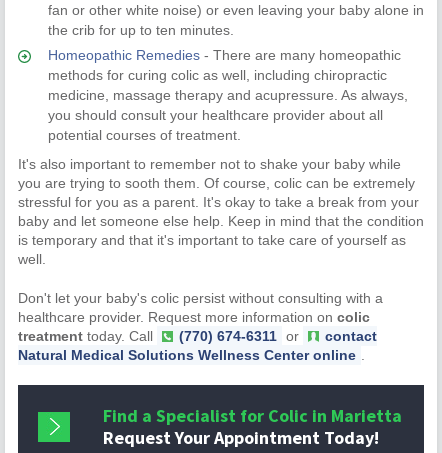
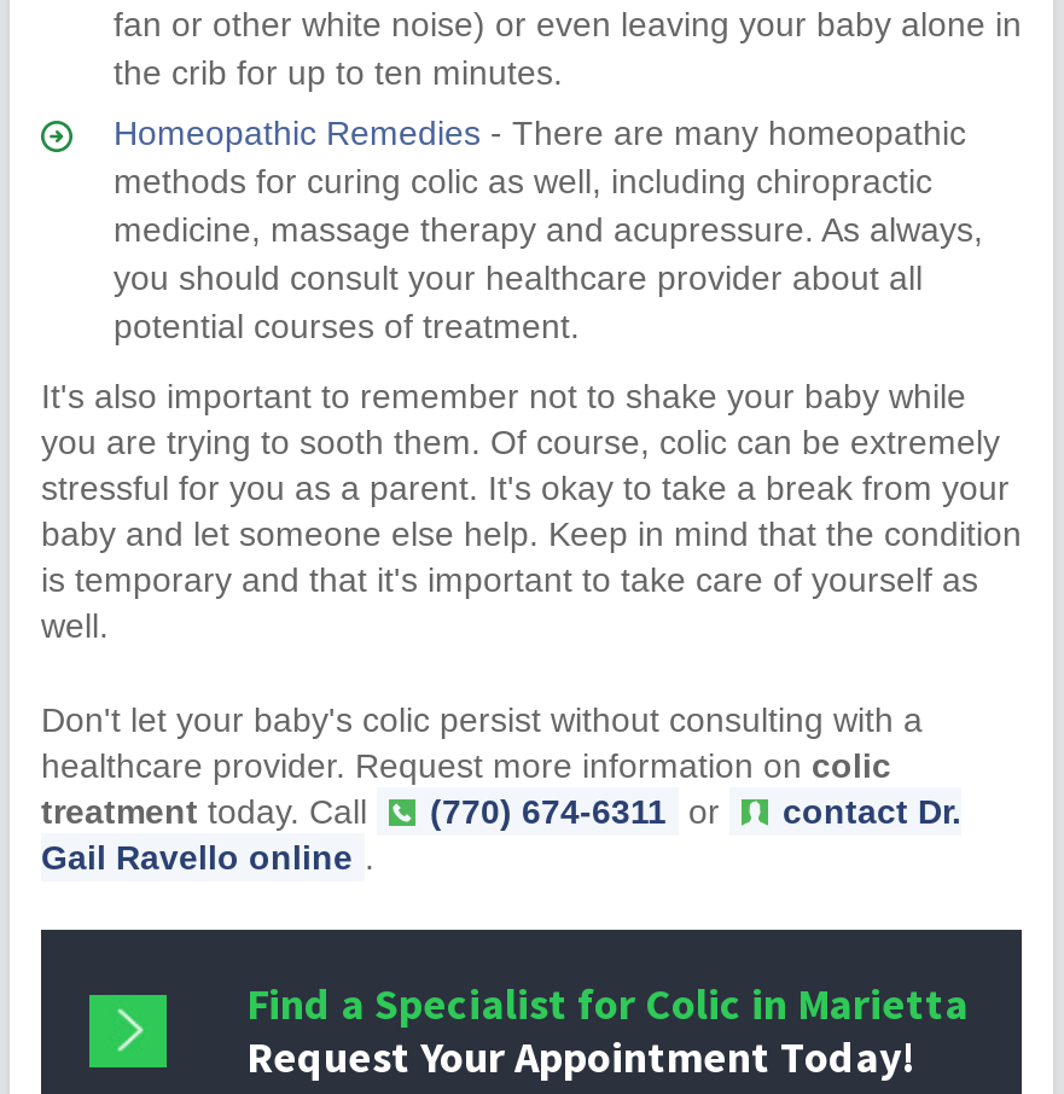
- contact
- Natural Medical Solutions Wellness Center online .
+ contact Dr.
+ Gail Ravello online .
